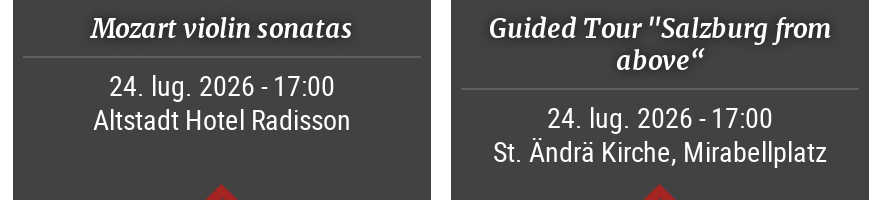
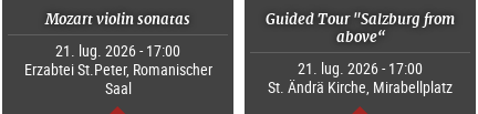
- 24. lug. 2026 - 17:00
- Altstadt Hotel Radisson
+ 21. lug. 2026 - 17:00
+ Erzabtei St.Peter, Romanischer
+ Saal

- 24. lug. 2026 - 17:00
+ 21. lug. 2026 - 17:00
